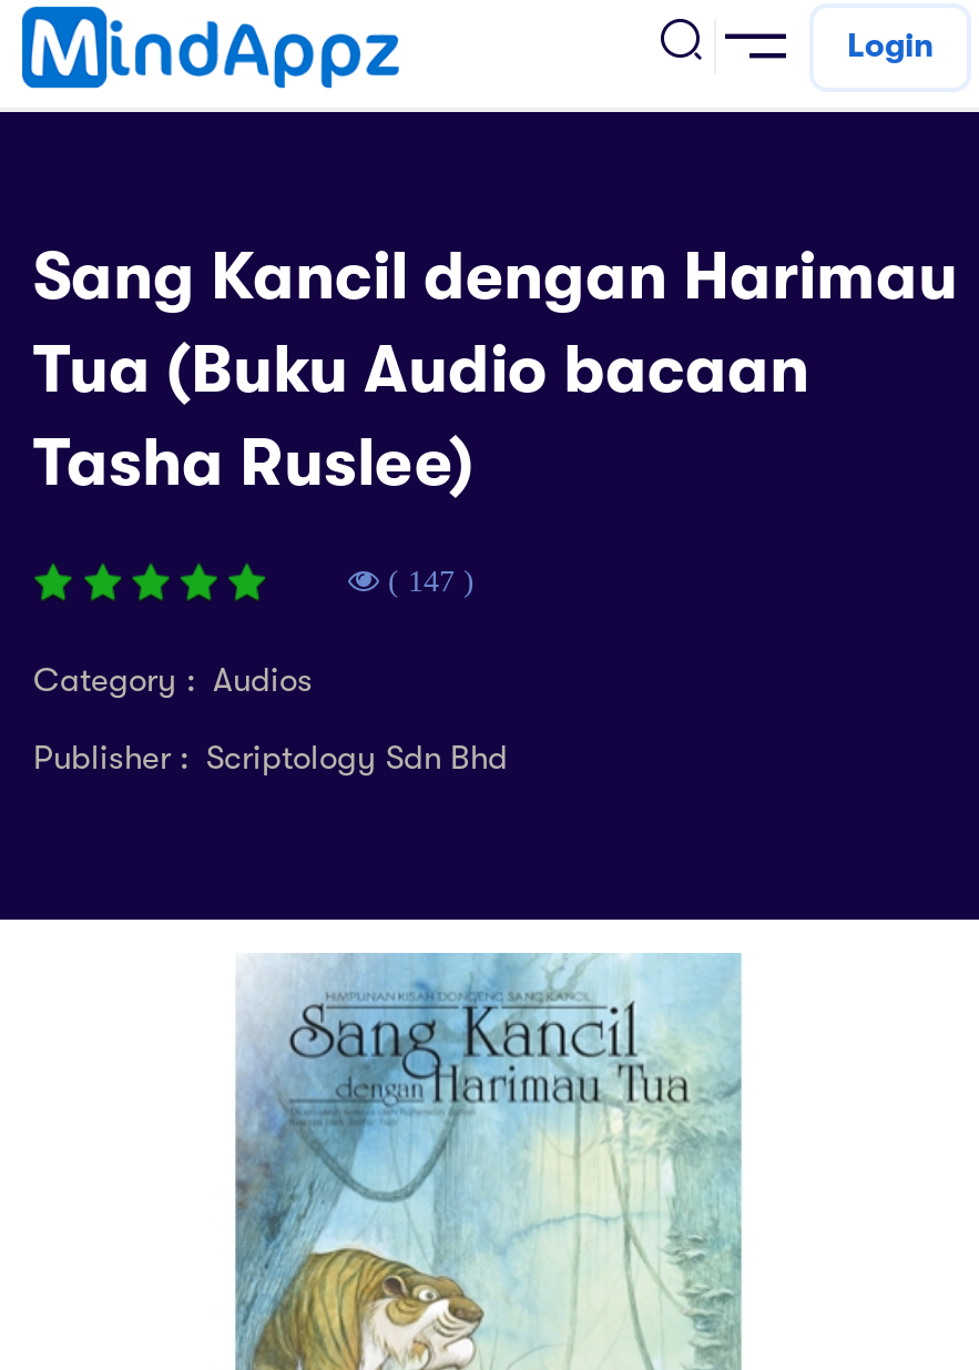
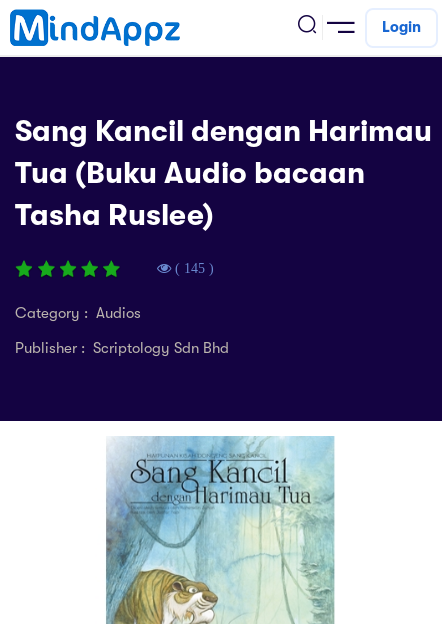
- ( 147 )
+ ( 145 )
